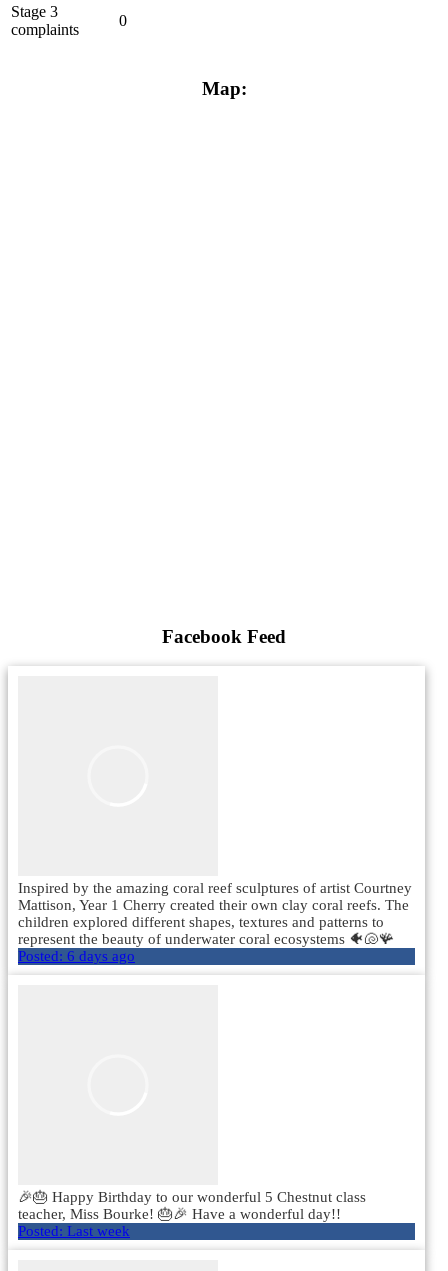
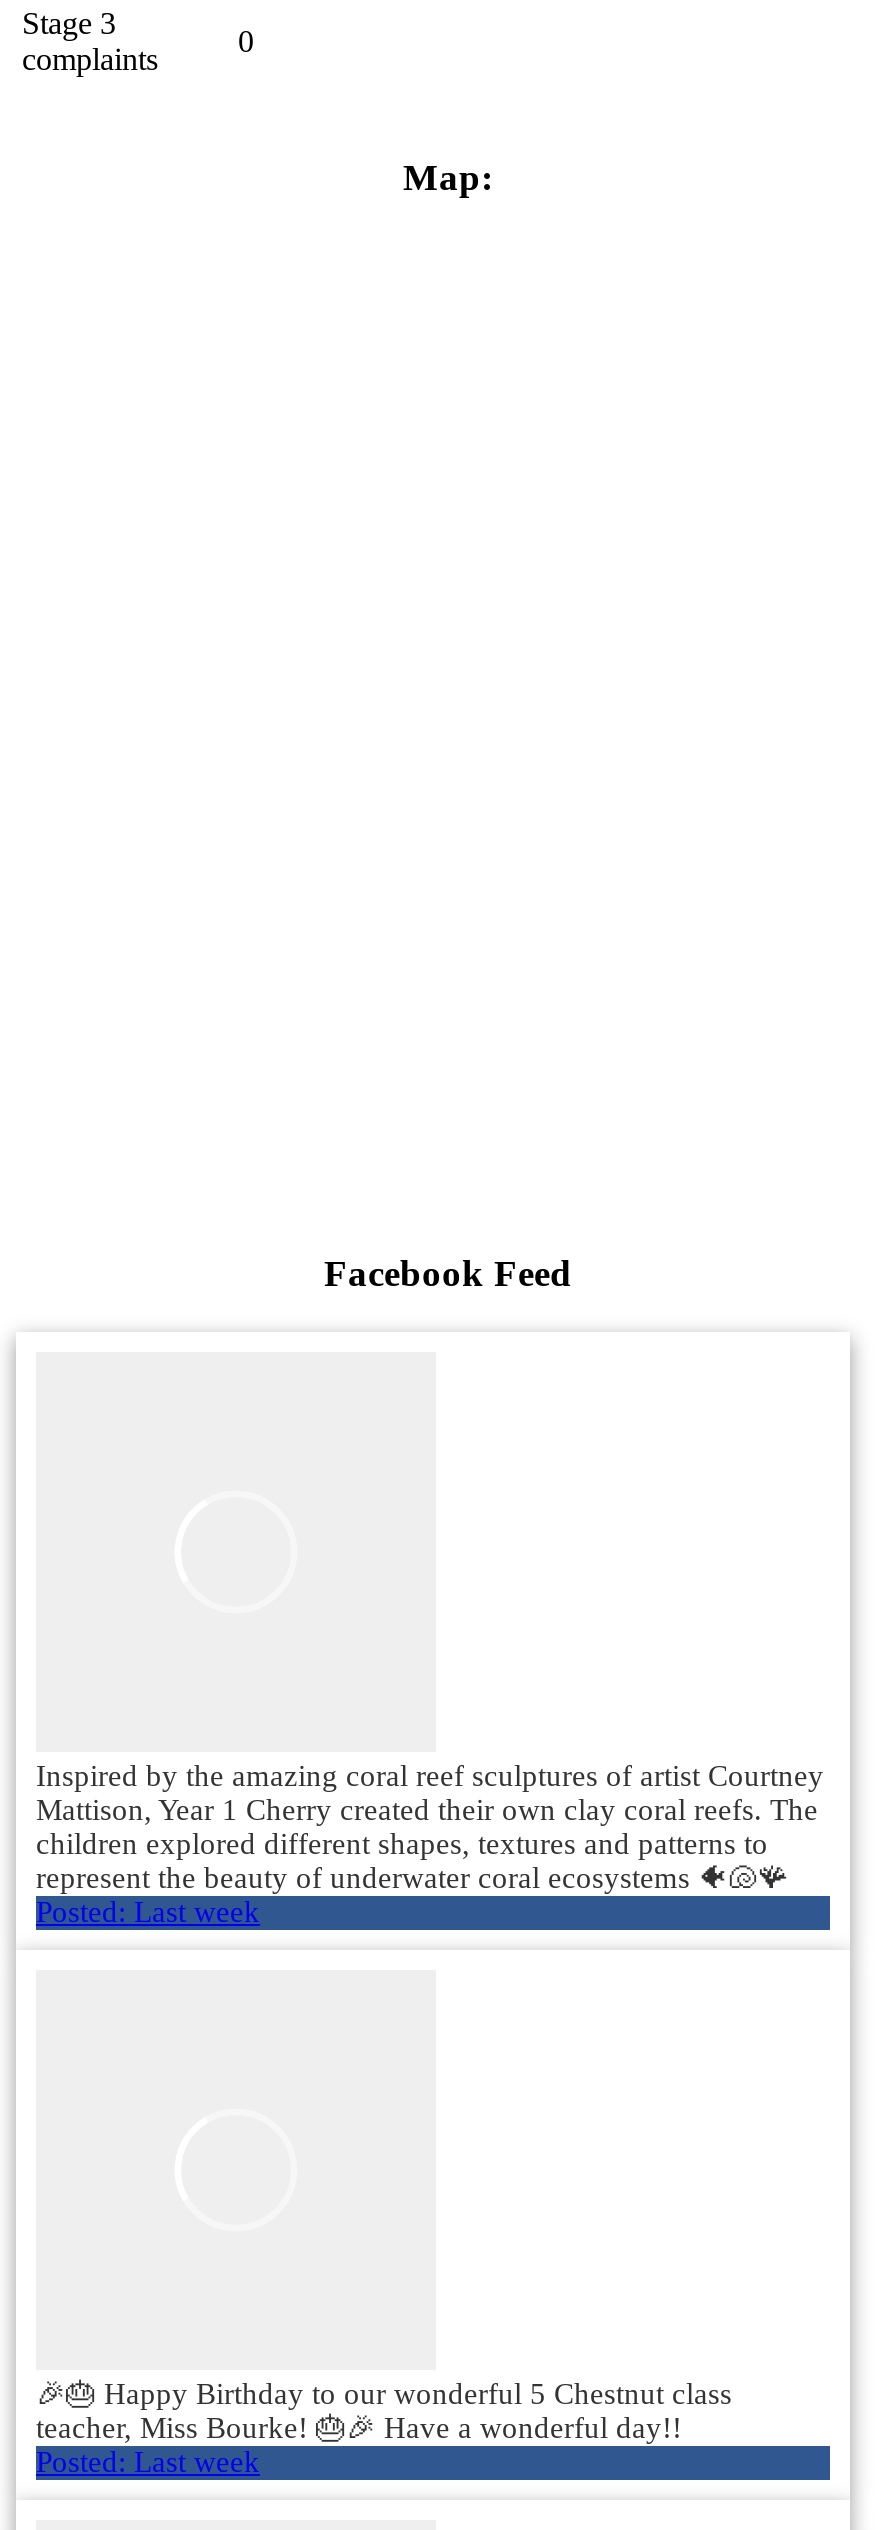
- Posted:6 days ago
+ Posted:Last week
